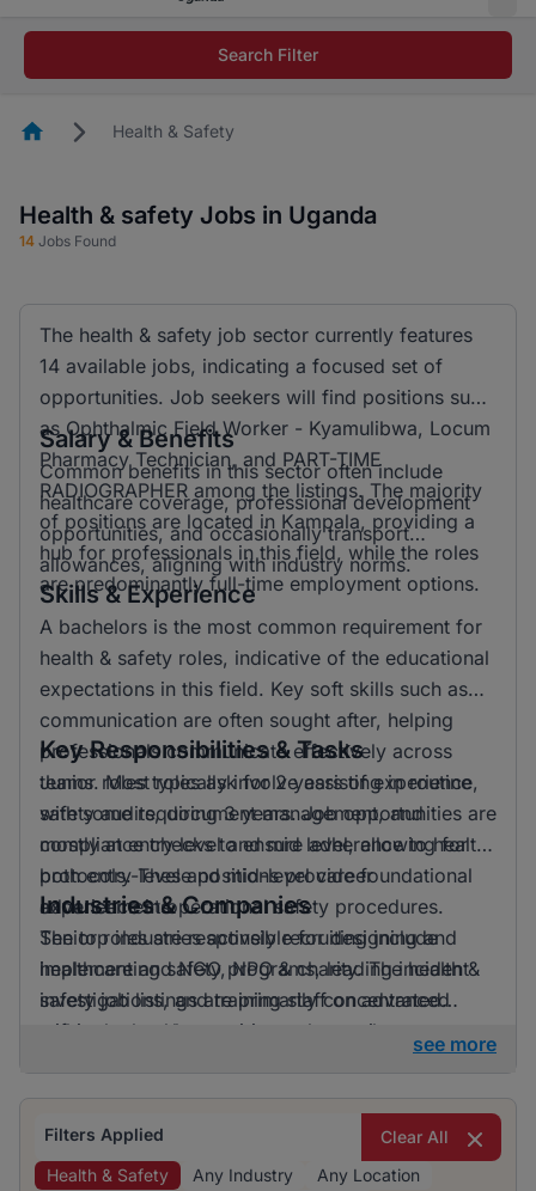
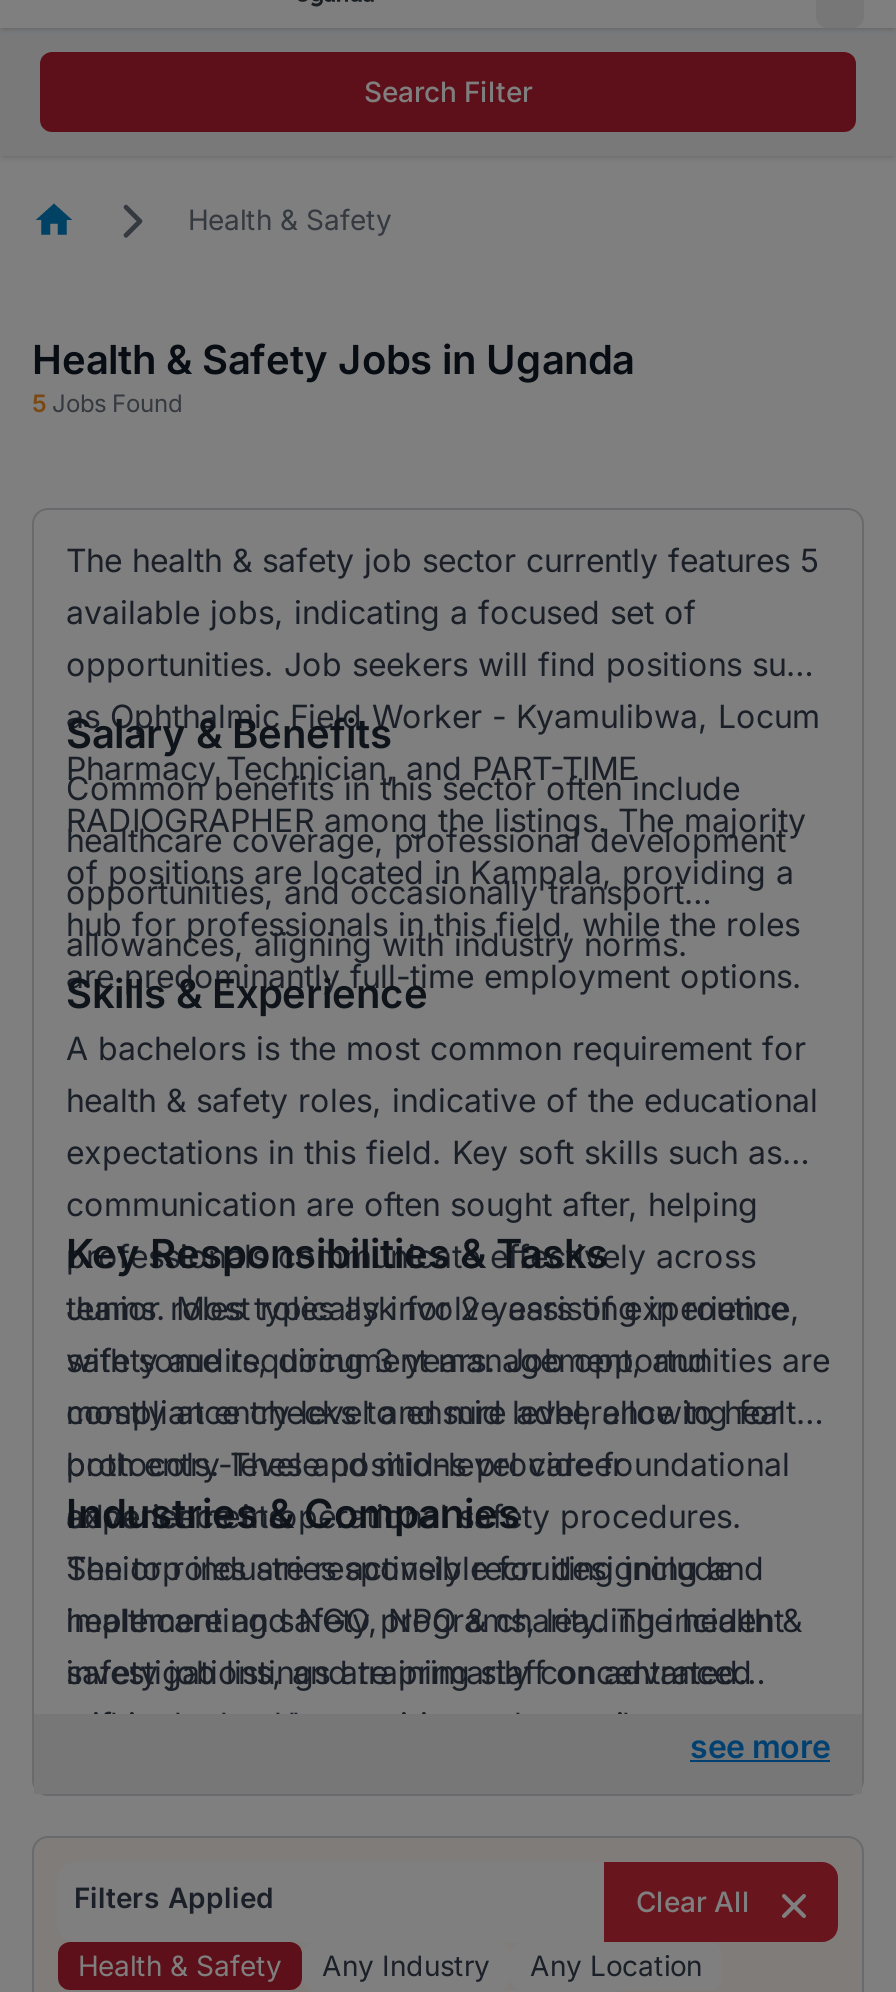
- Health & safety Jobs in Uganda
- 14 Jobs Found
+ Health & Safety Jobs in Uganda
+ 5 Jobs Found

- The health & safety job sector currently features
- 14 available jobs, indicating a focused set of
+ The health & safety job sector currently features 5
+ available jobs, indicating a focused set of
